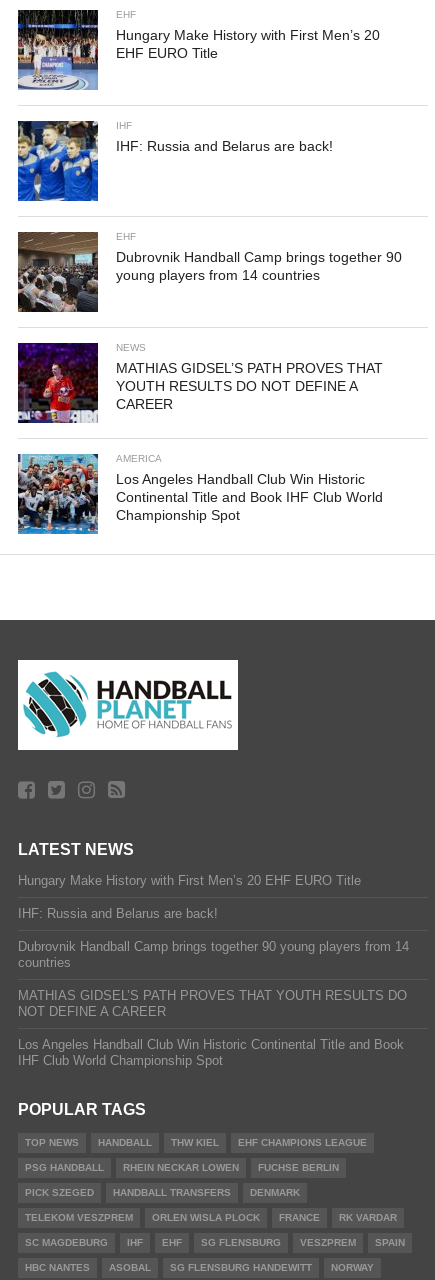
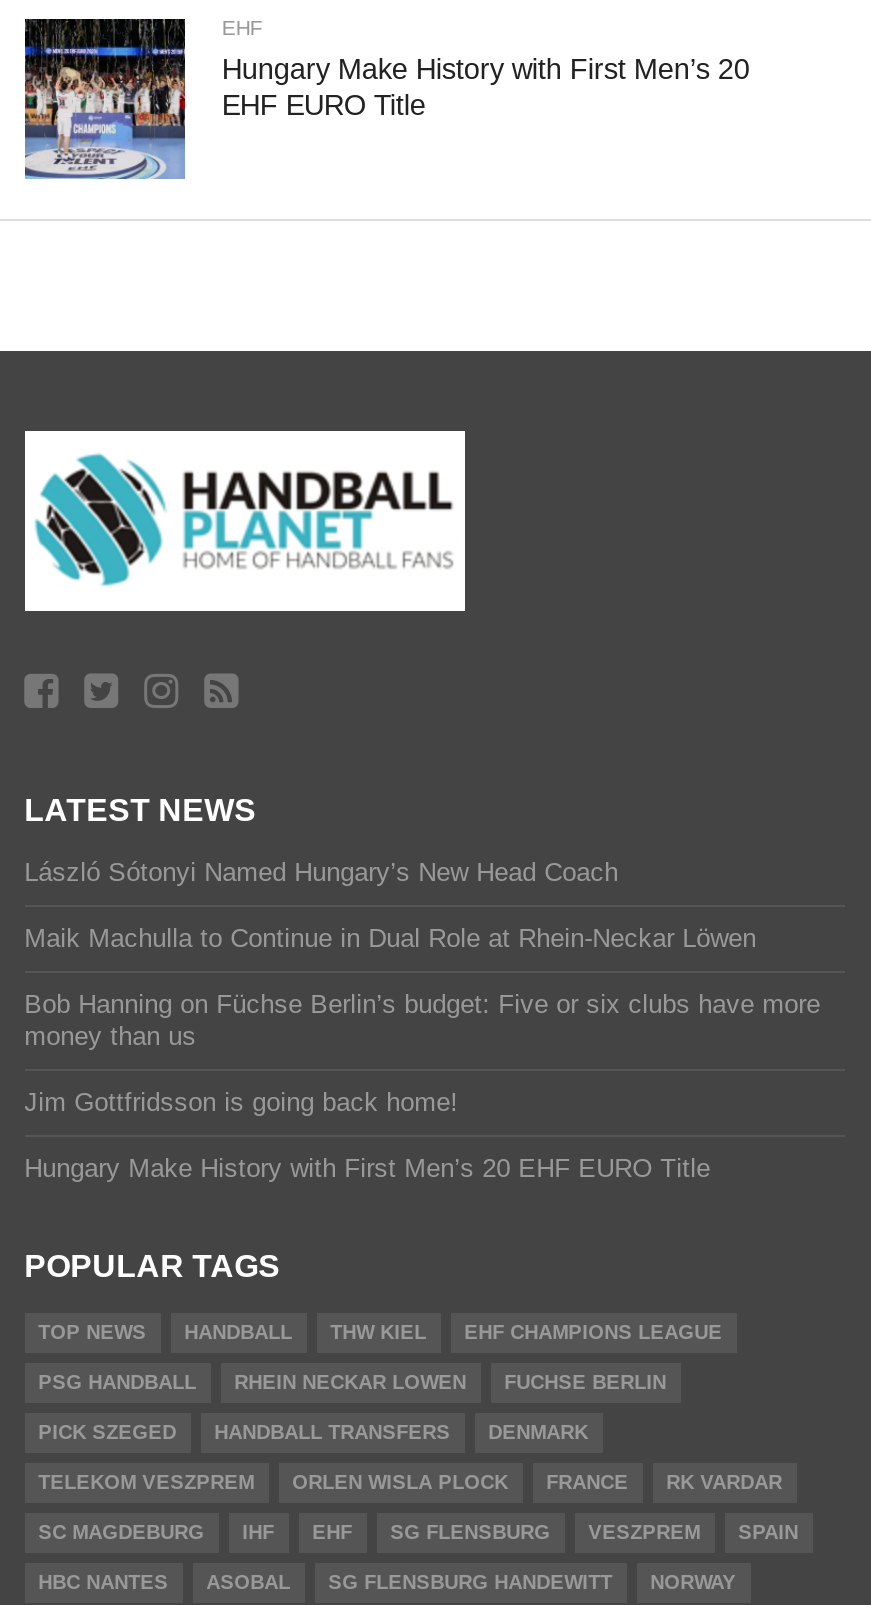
- [image]
- IHF
- IHF: Russia and Belarus are back!

- [image]
- EHF
- Dubrovnik Handball Camp brings together 90
- young players from 14 countries

- [image]
- NEWS
- MATHIAS GIDSEL’S PATH PROVES THAT
- YOUTH RESULTS DO NOT DEFINE A
- CAREER

- AMERICA
- Los Angeles Handball Club Win Historic
- Continental Title and Book IHF Club World
- Championship Spot

+ László Sótonyi Named Hungary’s New Head Coach
+ Maik Machulla to Continue in Dual Role at Rhein-Neckar Löwen
+ Bob Hanning on Füchse Berlin’s budget: Five or six clubs have more
+ money than us
+ Jim Gottfridsson is going back home!

- IHF: Russia and Belarus are back!
- Dubrovnik Handball Camp brings together 90 young players from 14
- countries
- MATHIAS GIDSEL’S PATH PROVES THAT YOUTH RESULTS DO
- NOT DEFINE A CAREER
- Los Angeles Handball Club Win Historic Continental Title and Book
- IHF Club World Championship Spot
